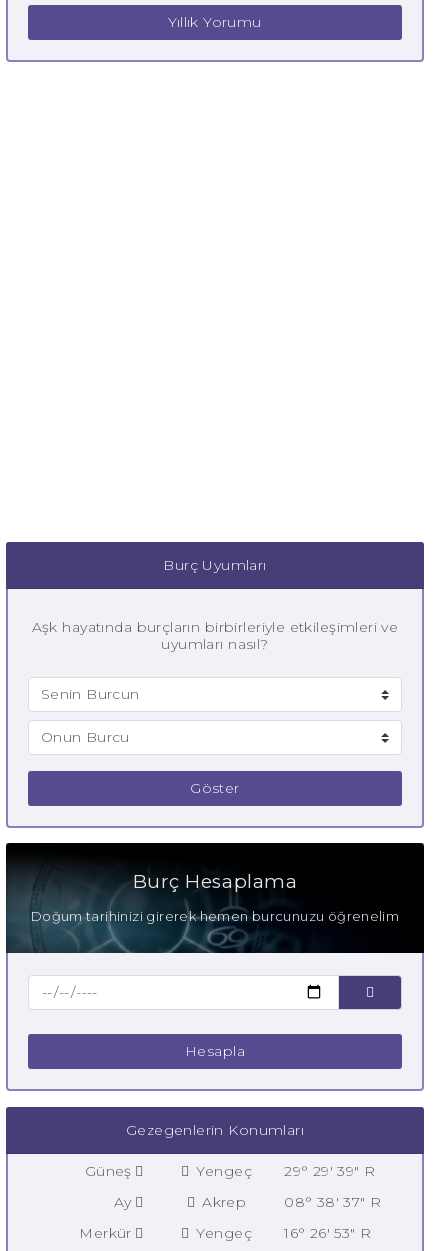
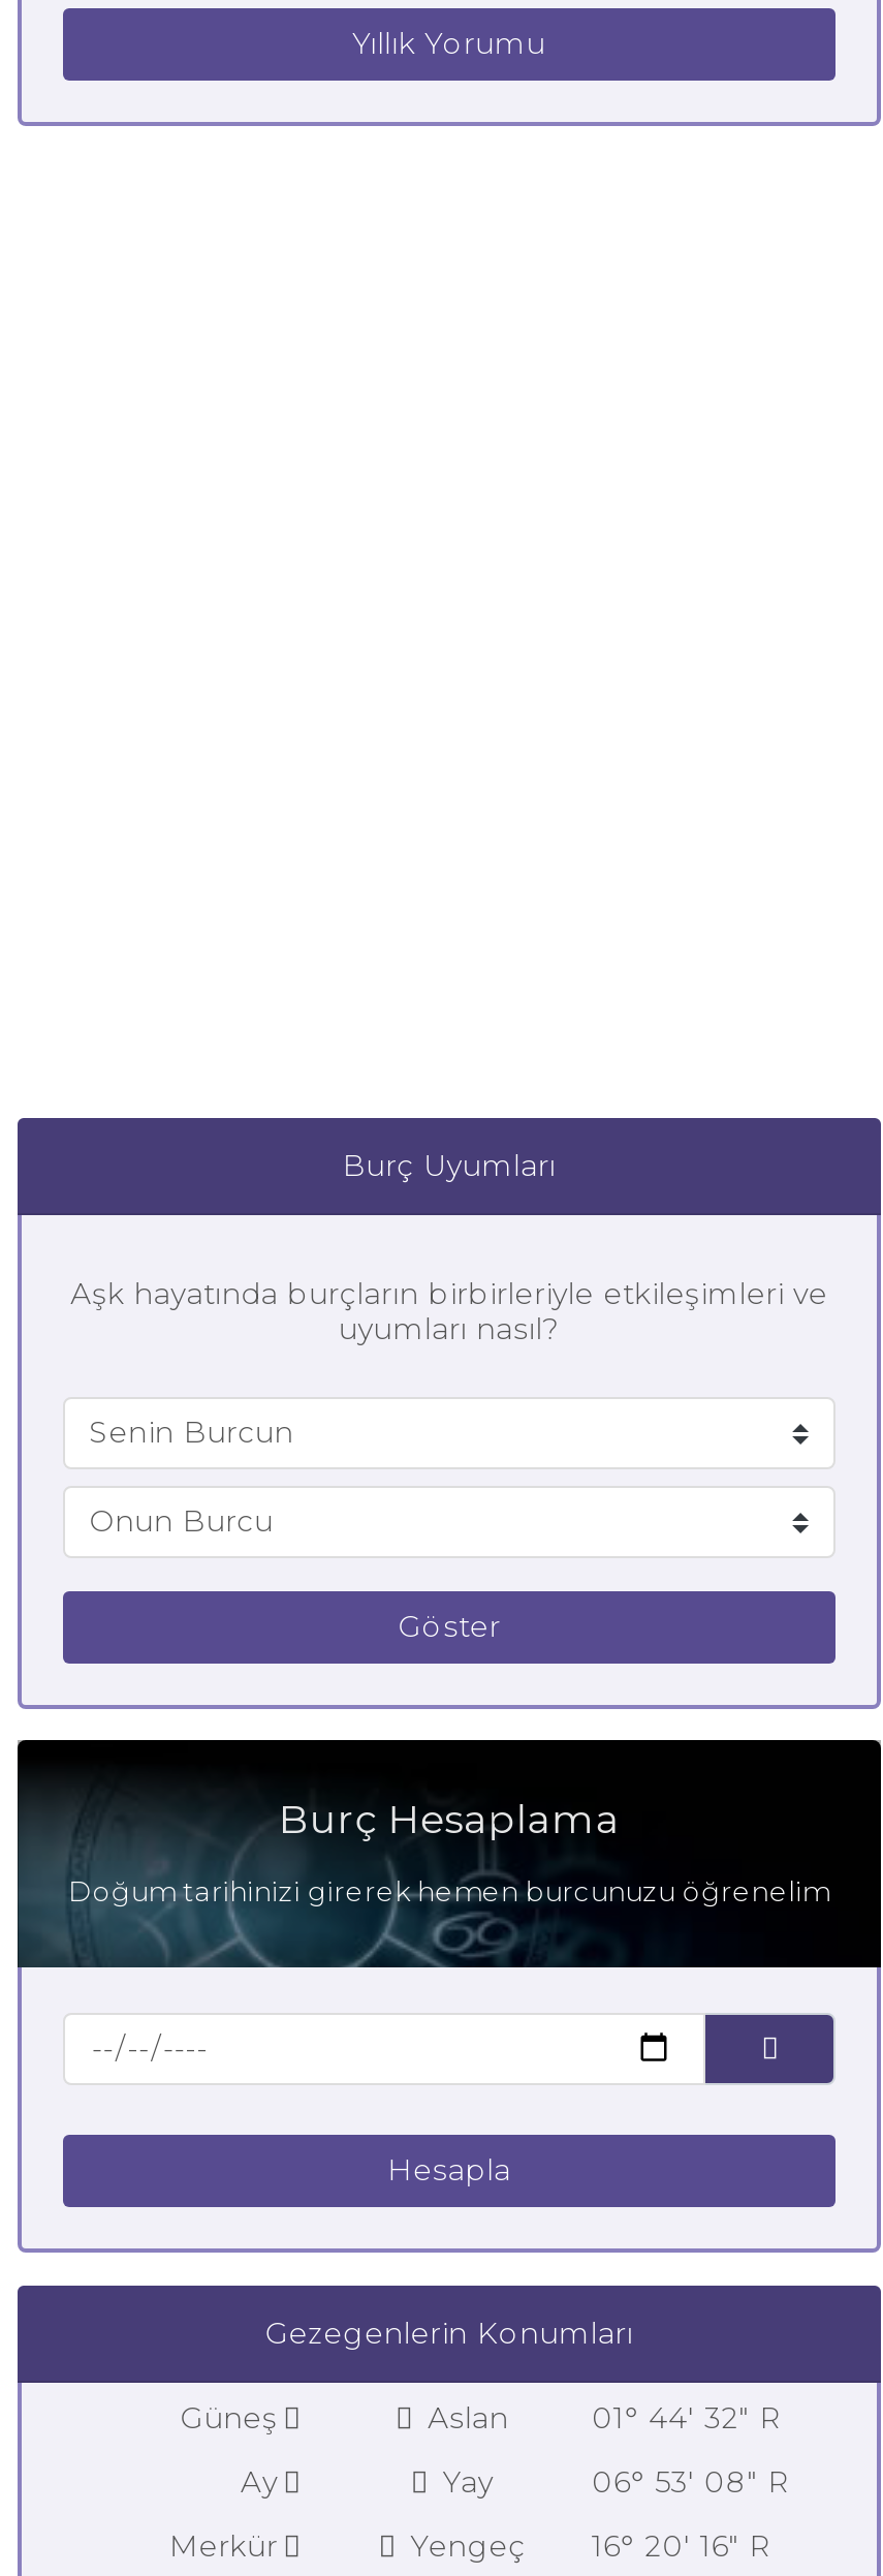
- Yengeç
- 29° 29' 39" R
+ Aslan
+ 01° 44' 32" R

- Akrep
- 08° 38' 37" R
+ Yay
+ 06° 53' 08" R

- Yengeç 16° 26' 53" R
+ Yengeç 16° 20' 16" R
